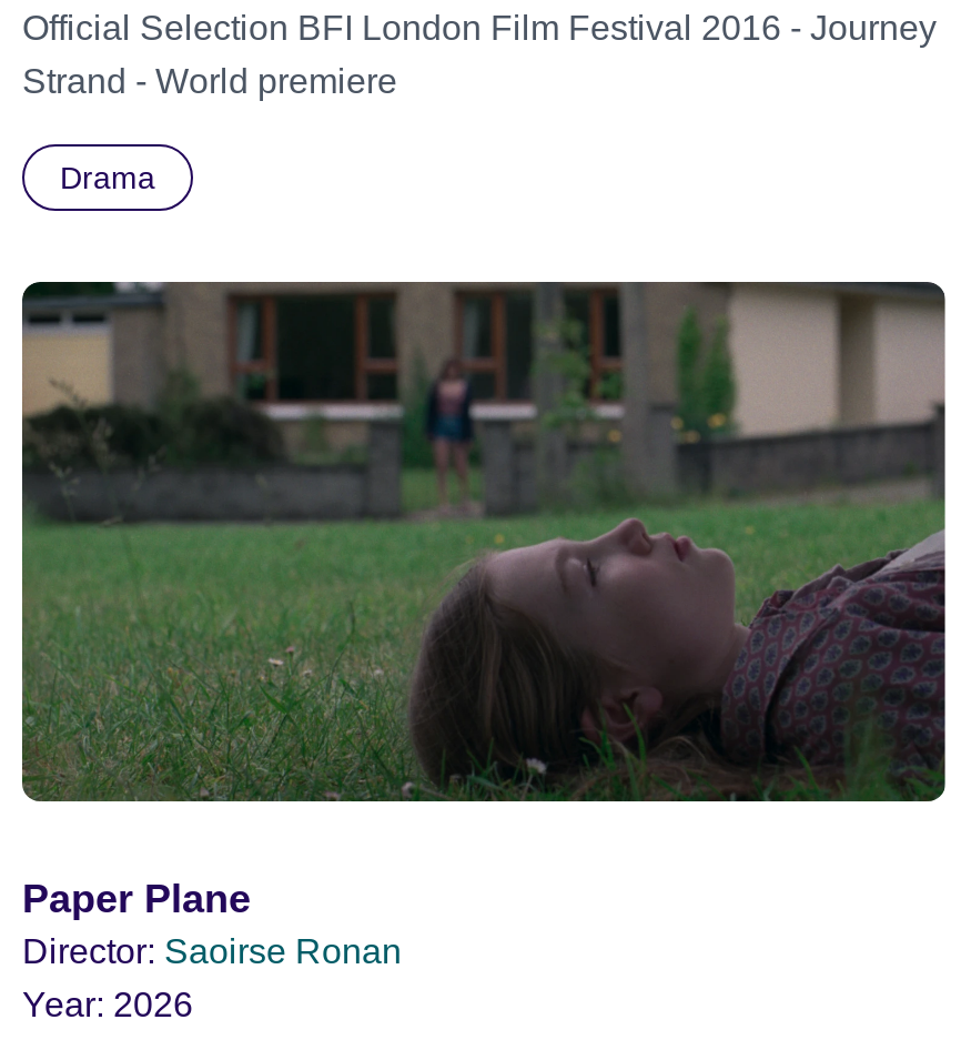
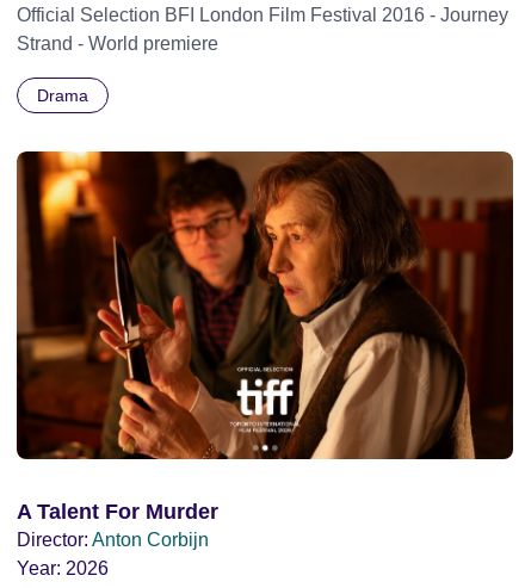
- [image]
- Paper Plane
- Director: Saoirse Ronan
+ [image]
+ A Talent For Murder
+ Director: Anton Corbijn
